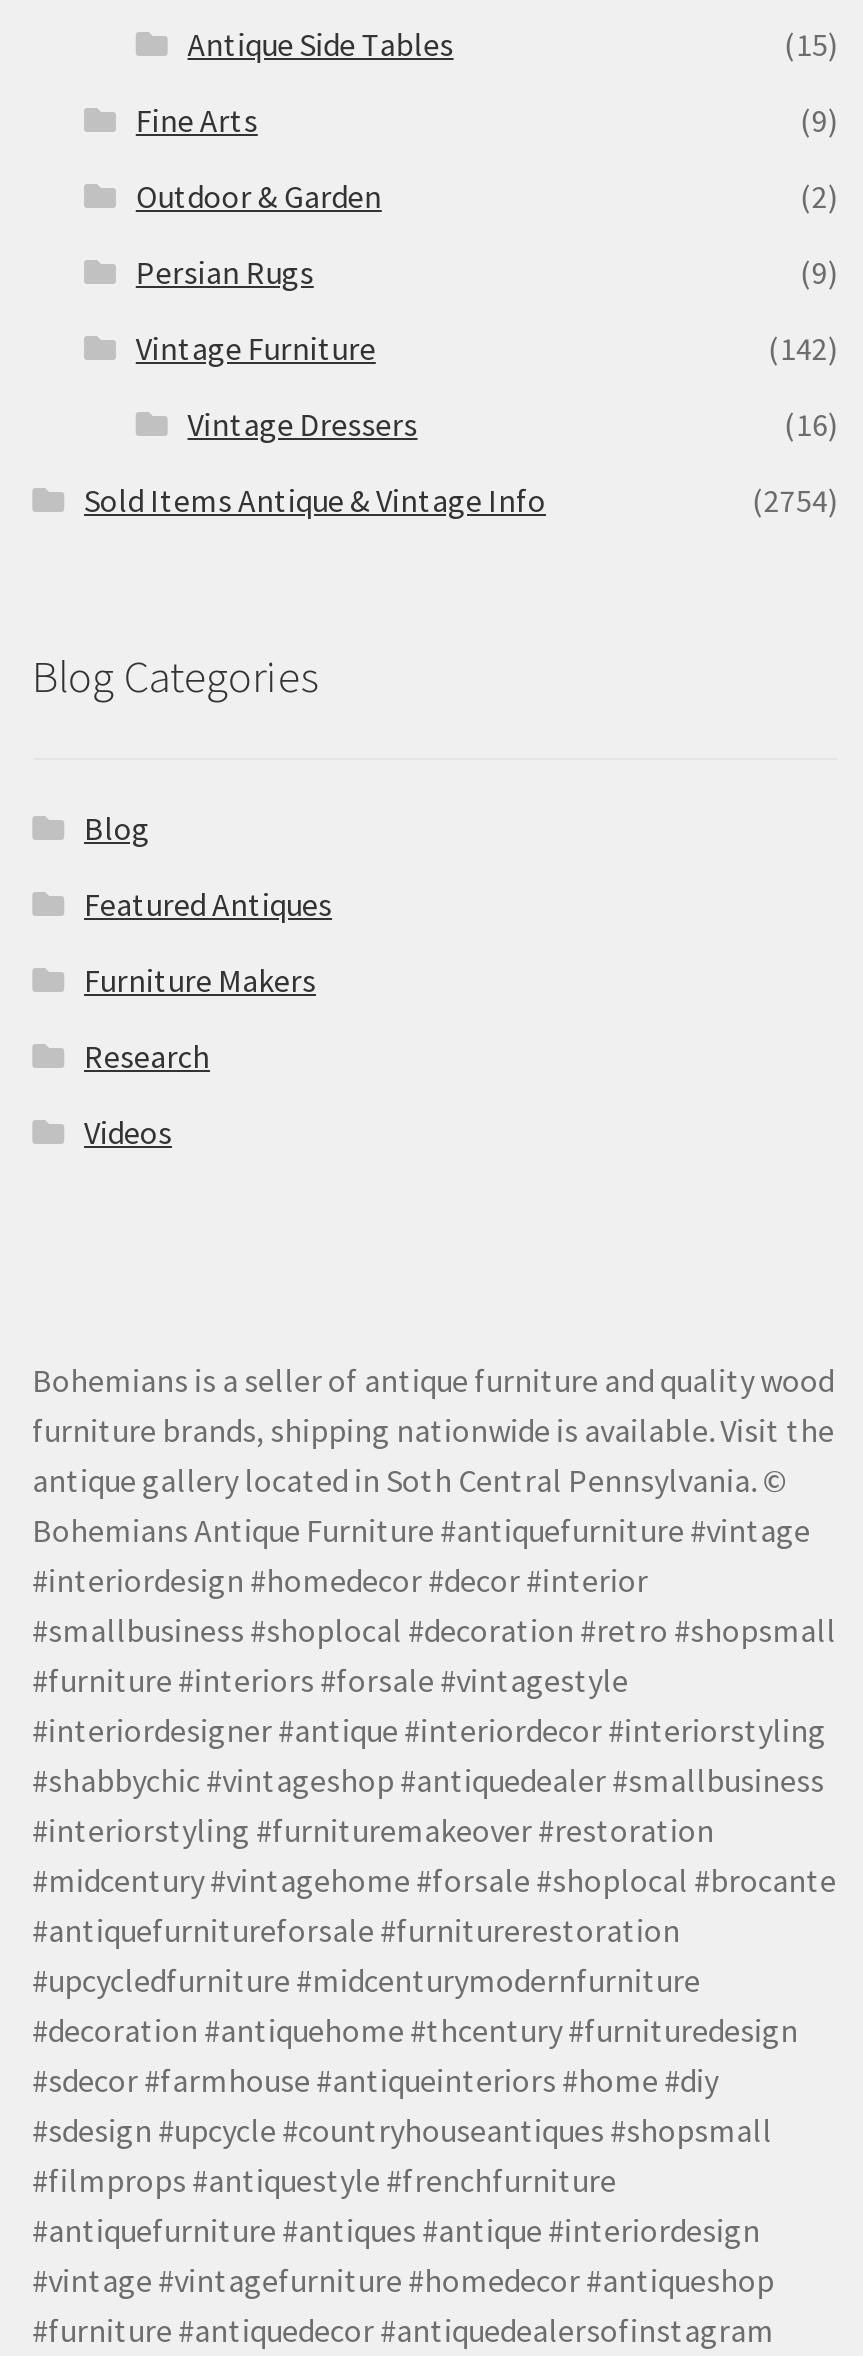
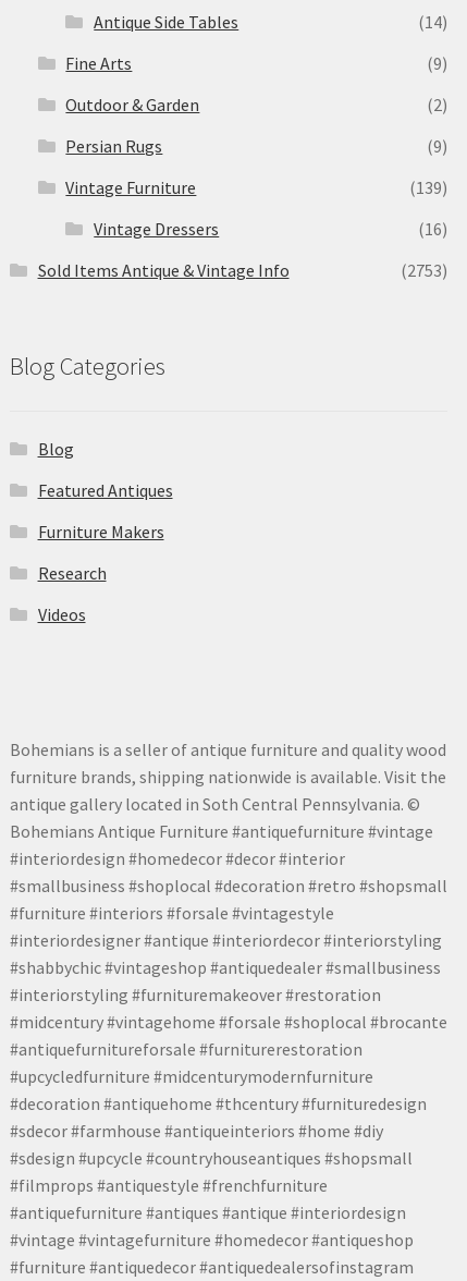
- (15)
+ (14)

- (142)
+ (139)

- (2754)
+ (2753)
